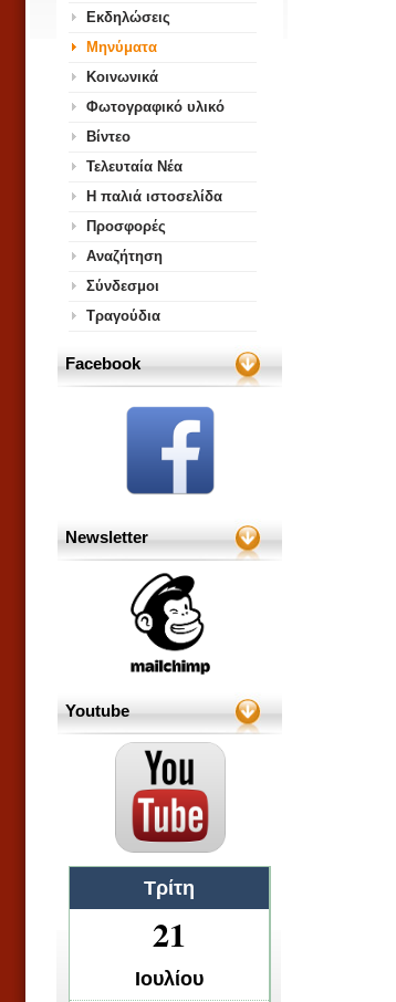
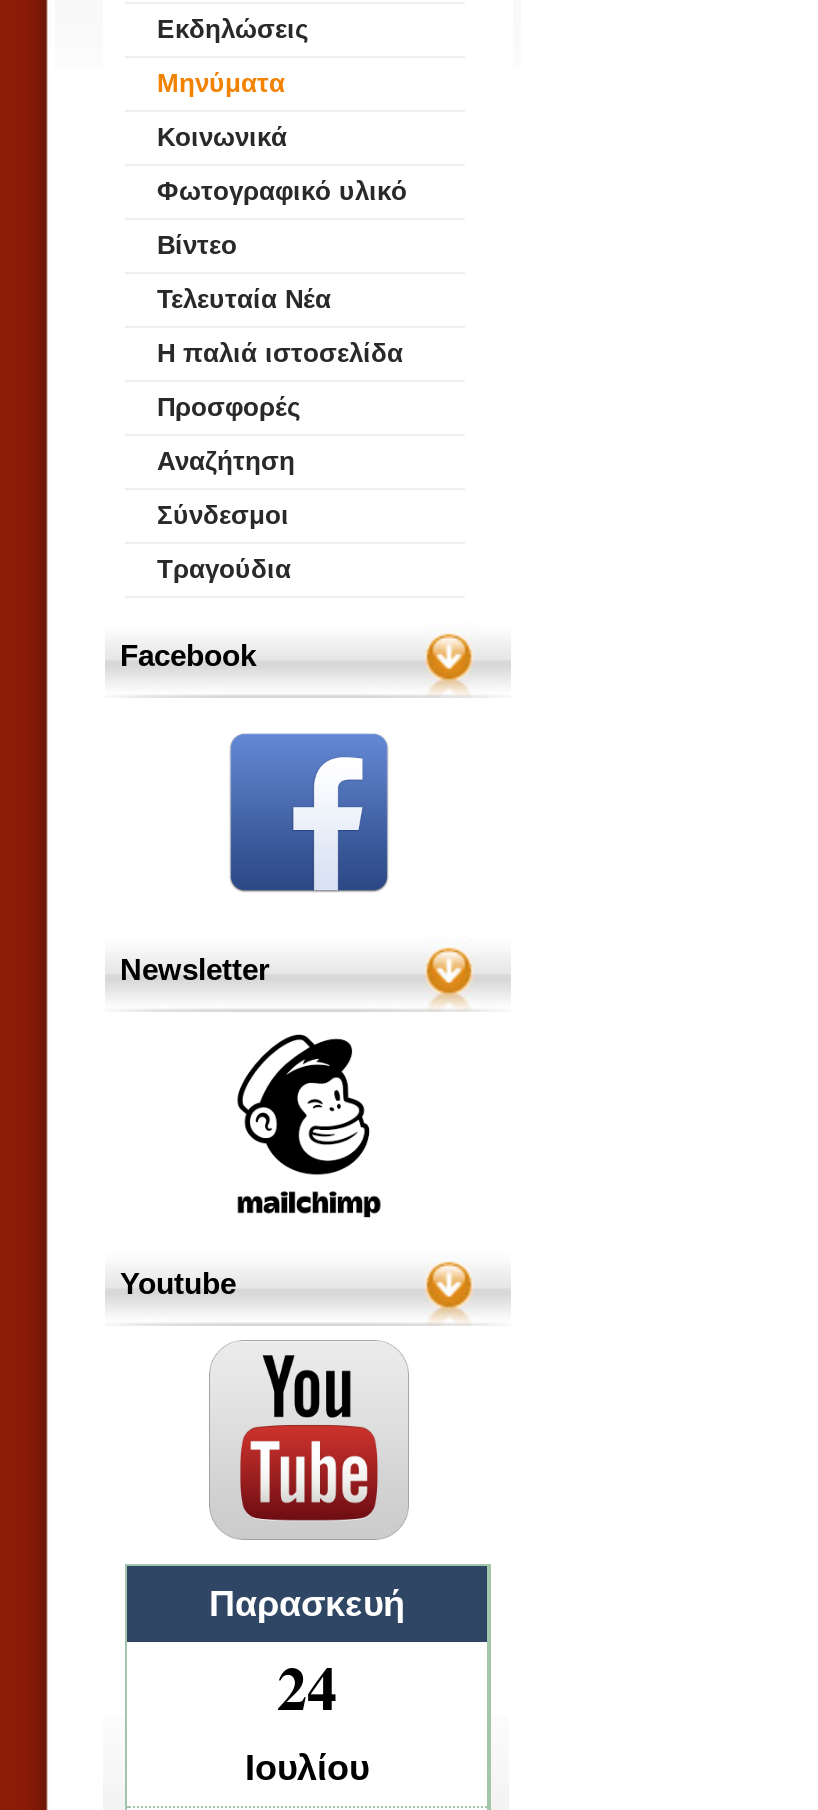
- Τρίτη
- 21
+ Παρασκευή
+ 24
